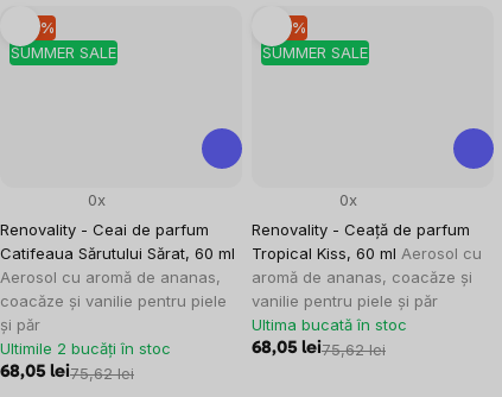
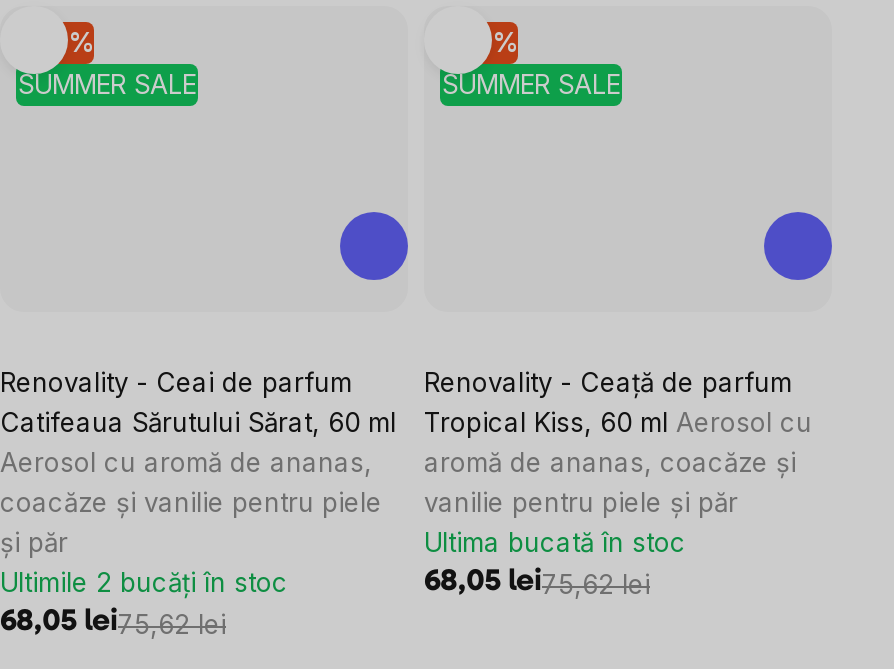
- 0x

- 0x
